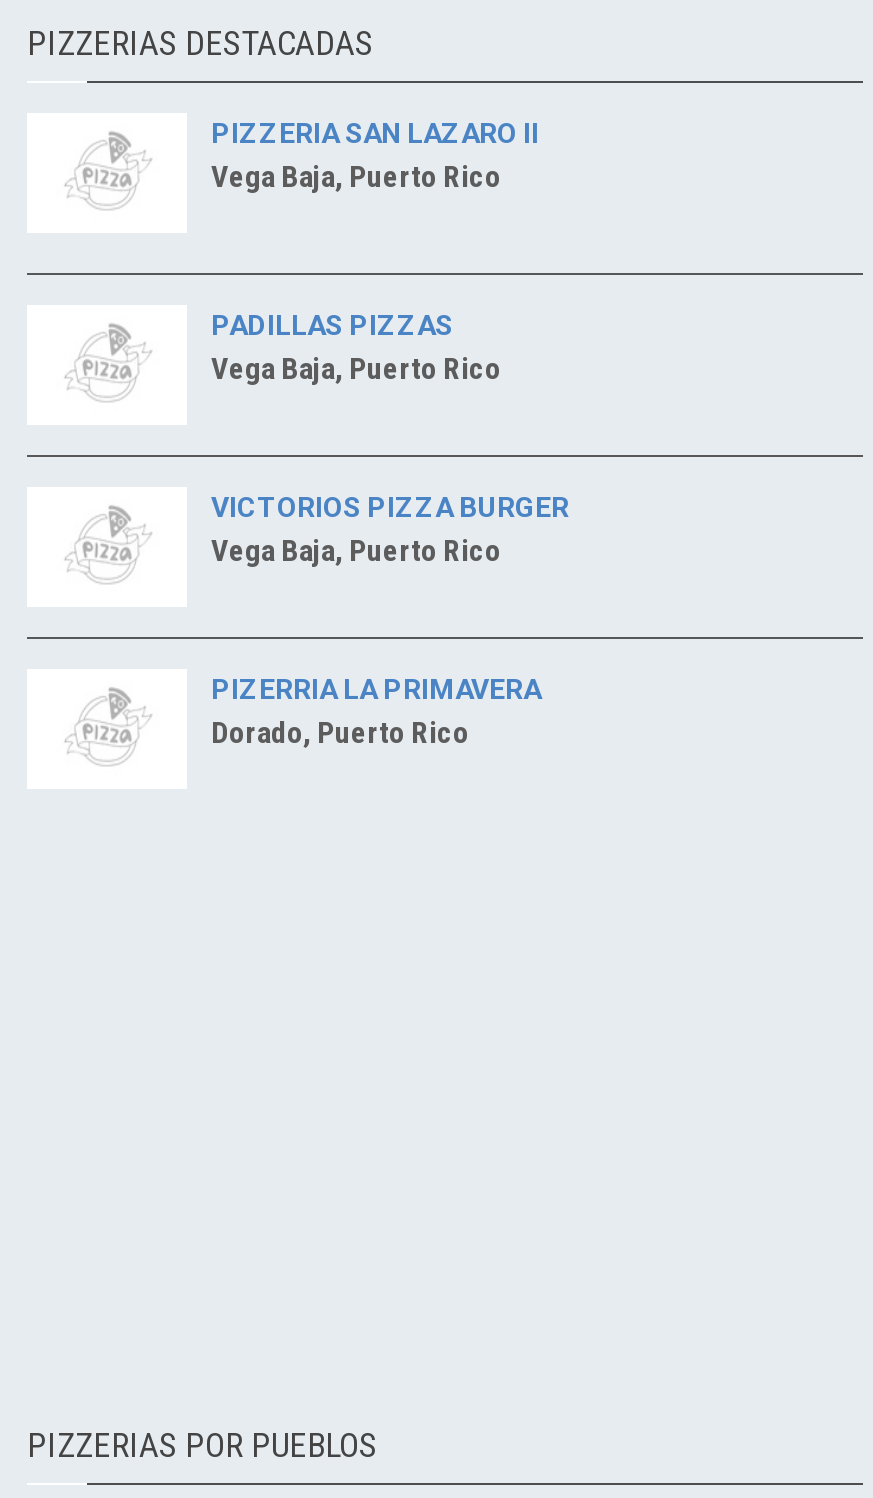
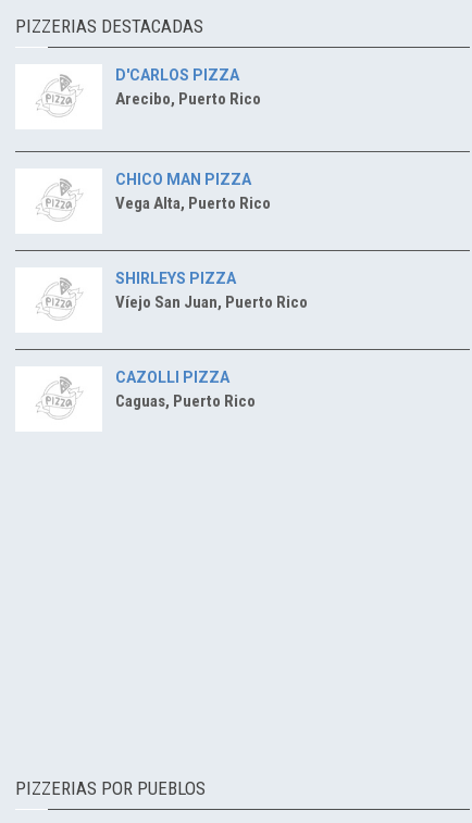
- PIZZERIA SAN LAZARO II
- Vega Baja, Puerto Rico
+ D'CARLOS PIZZA
+ Arecibo, Puerto Rico

- PADILLAS PIZZAS
- Vega Baja, Puerto Rico
+ CHICO MAN PIZZA
+ Vega Alta, Puerto Rico

- VICTORIOS PIZZA BURGER
- Vega Baja, Puerto Rico
+ SHIRLEYS PIZZA
+ Víejo San Juan, Puerto Rico

- PIZERRIA LA PRIMAVERA
- Dorado, Puerto Rico
+ CAZOLLI PIZZA
+ Caguas, Puerto Rico
